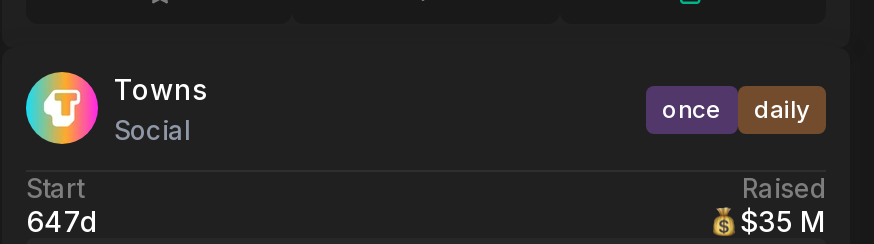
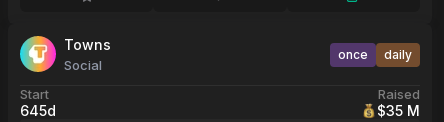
- 647d
+ 645d
